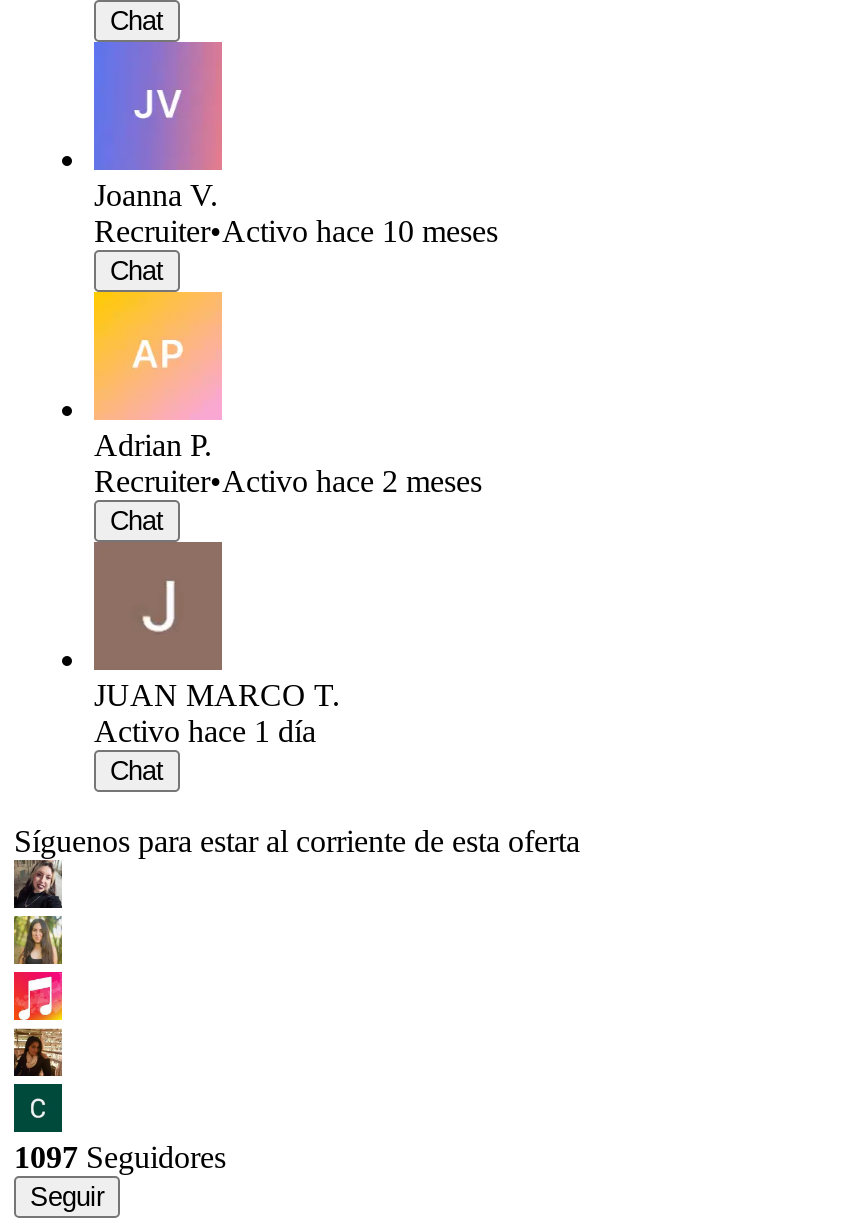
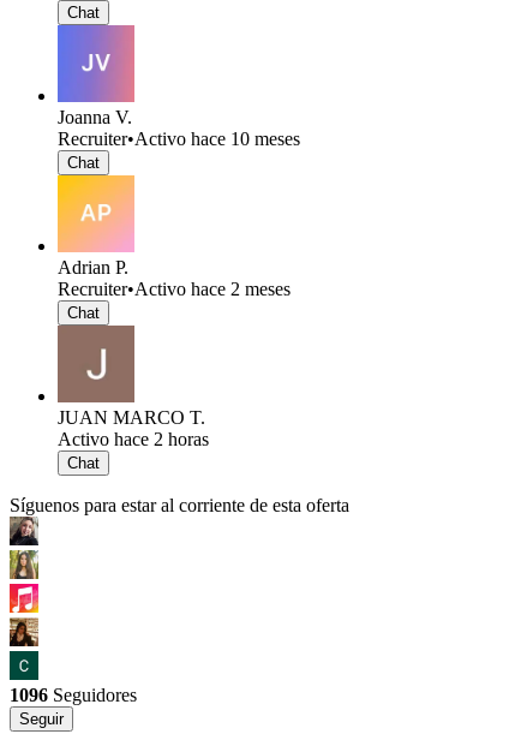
- Activo hace 1 día
+ Activo hace 2 horas

- 1097 Seguidores
+ 1096 Seguidores
